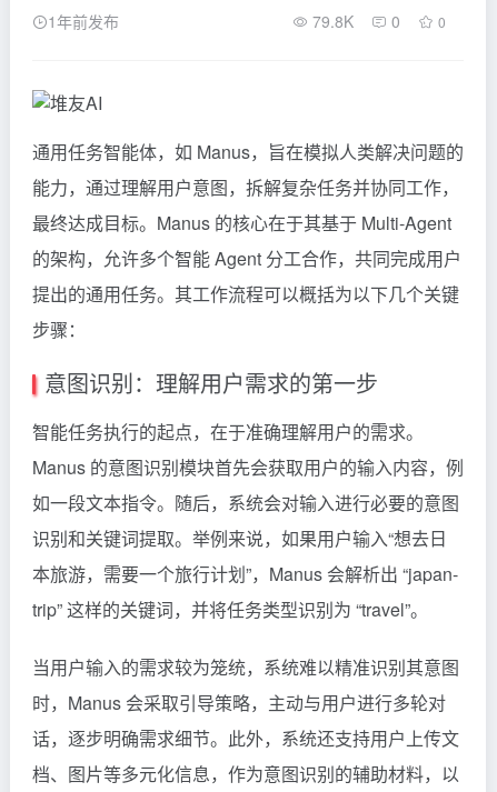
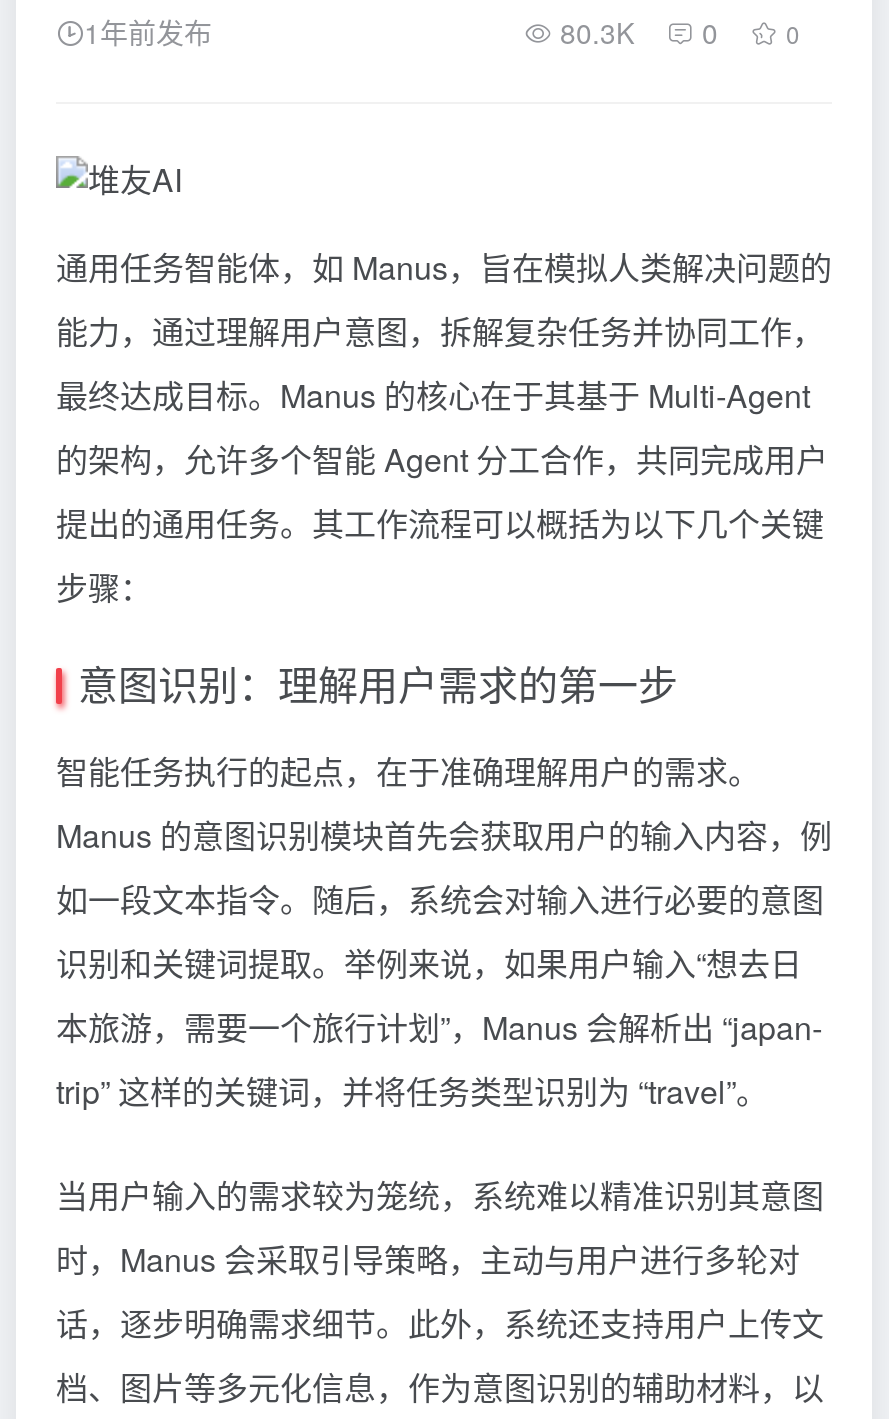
- 79.8K 0 0
+ 80.3K 0 0
